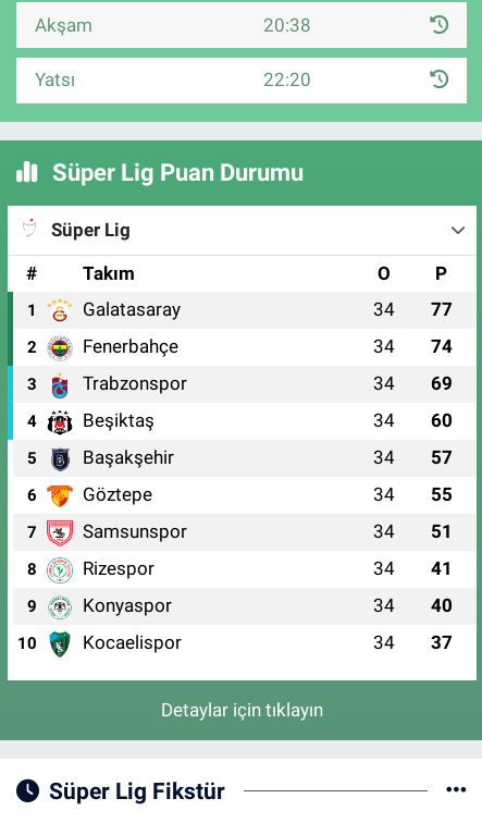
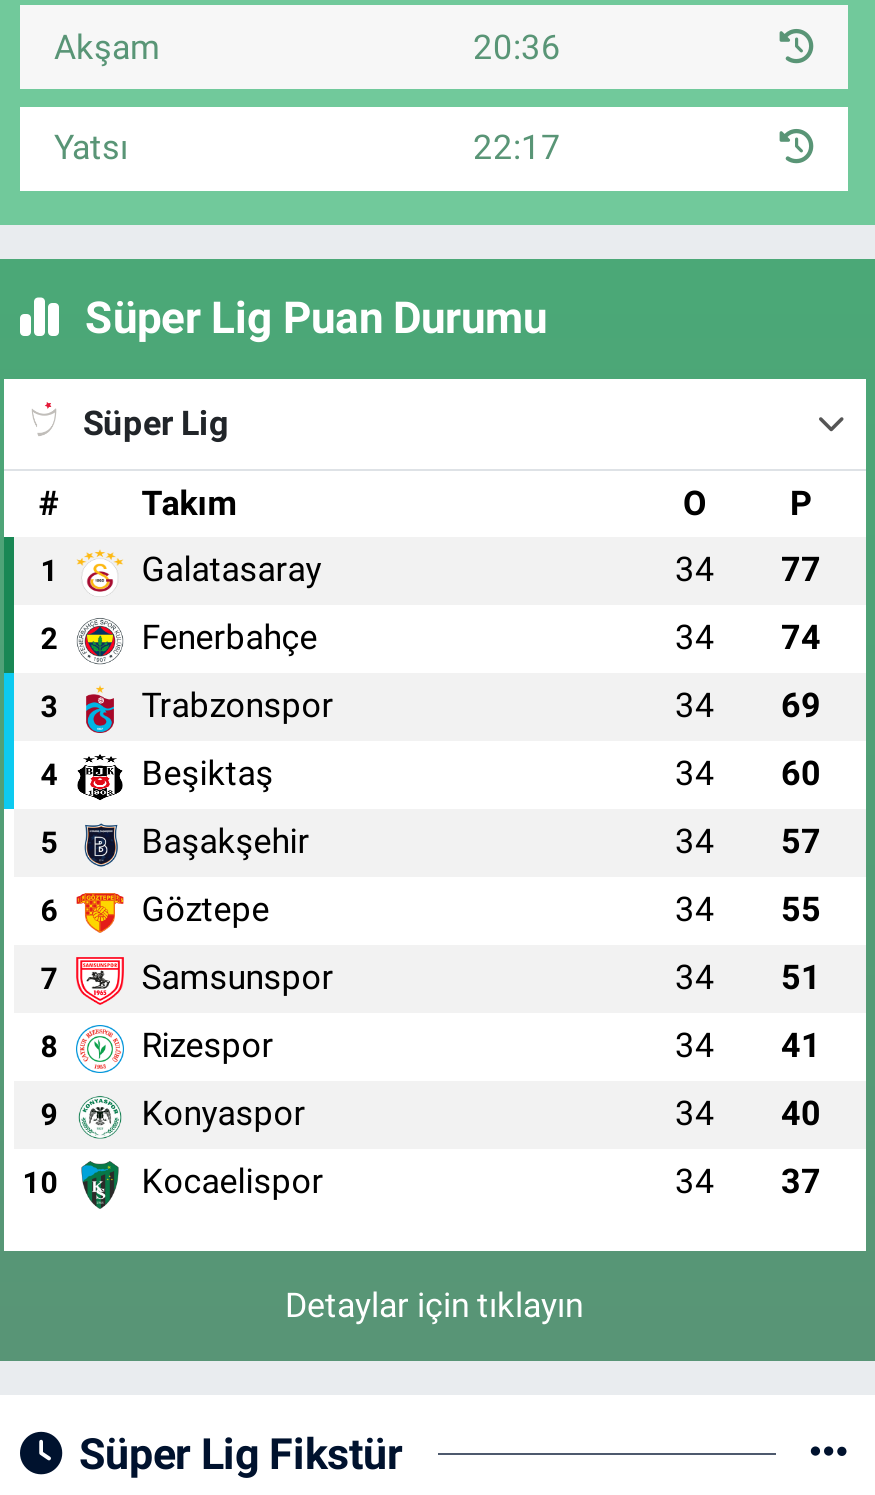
- 20:38
+ 20:36

- 22:20
+ 22:17
